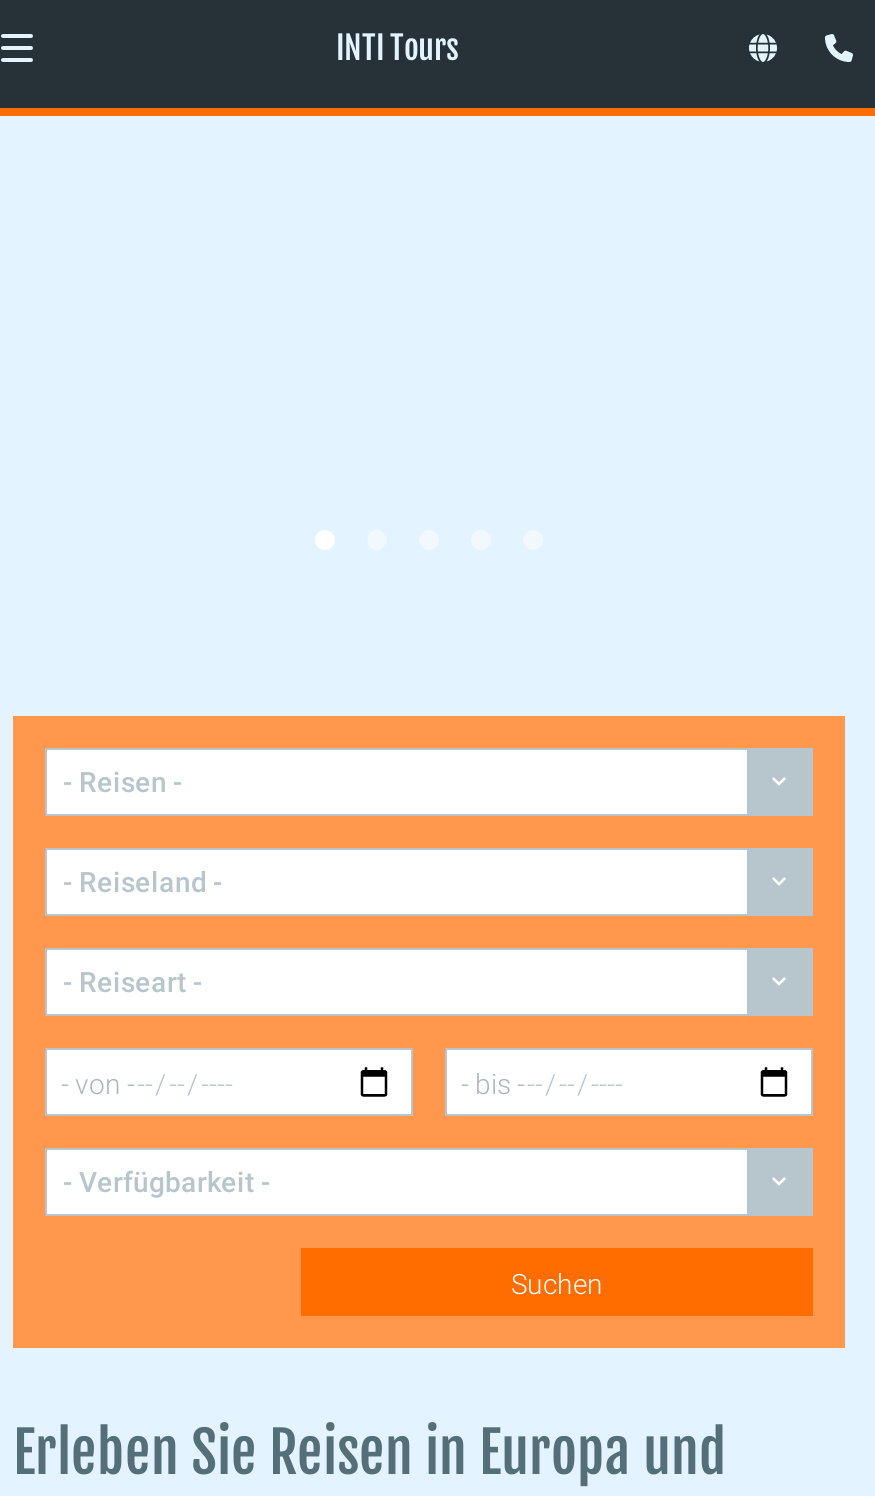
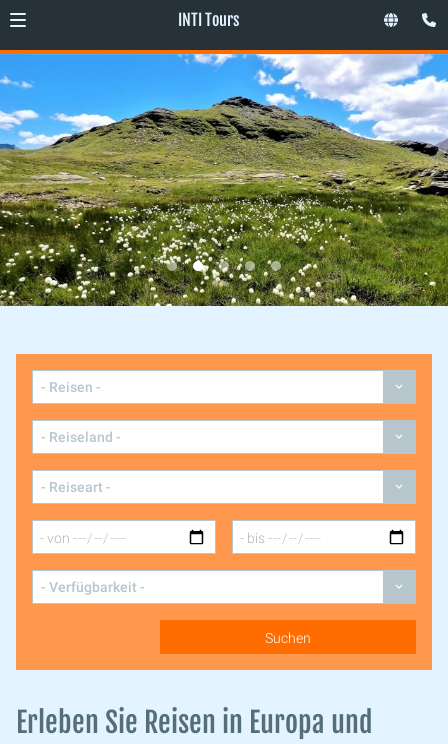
+ [image]
